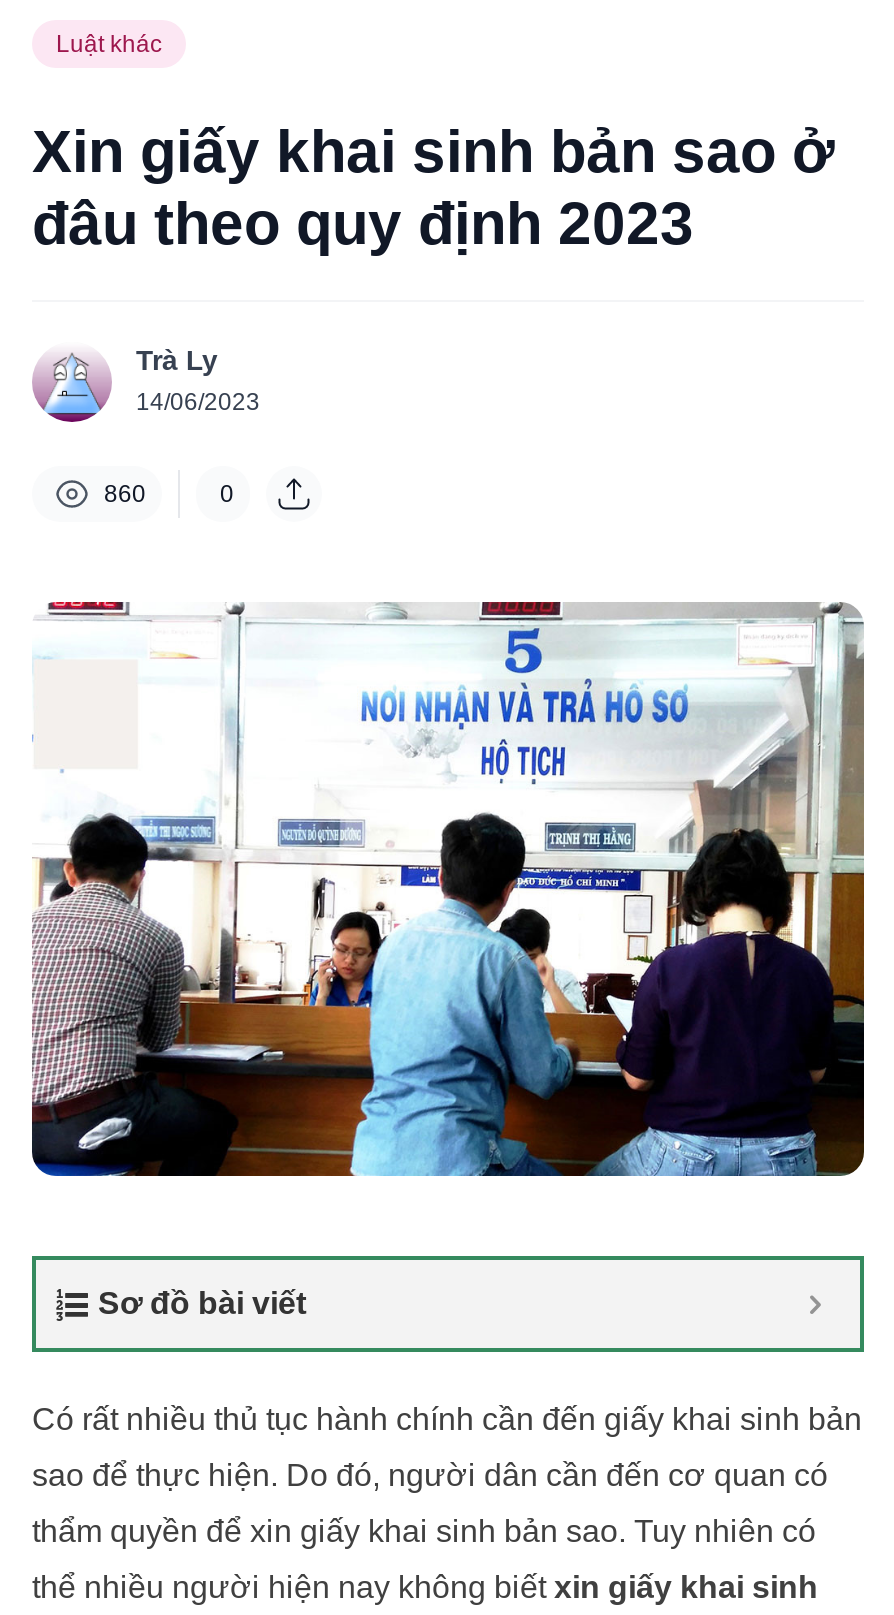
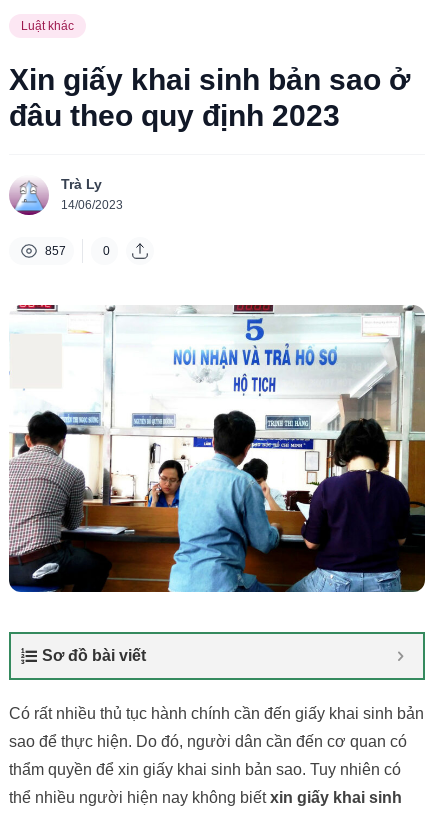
- 860
+ 857
